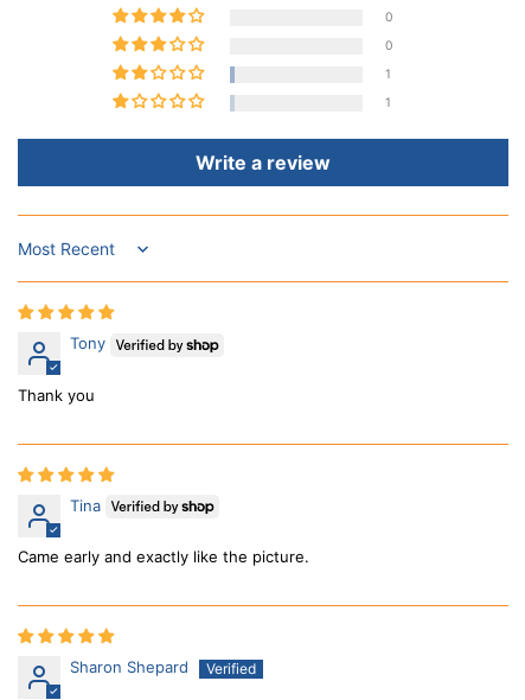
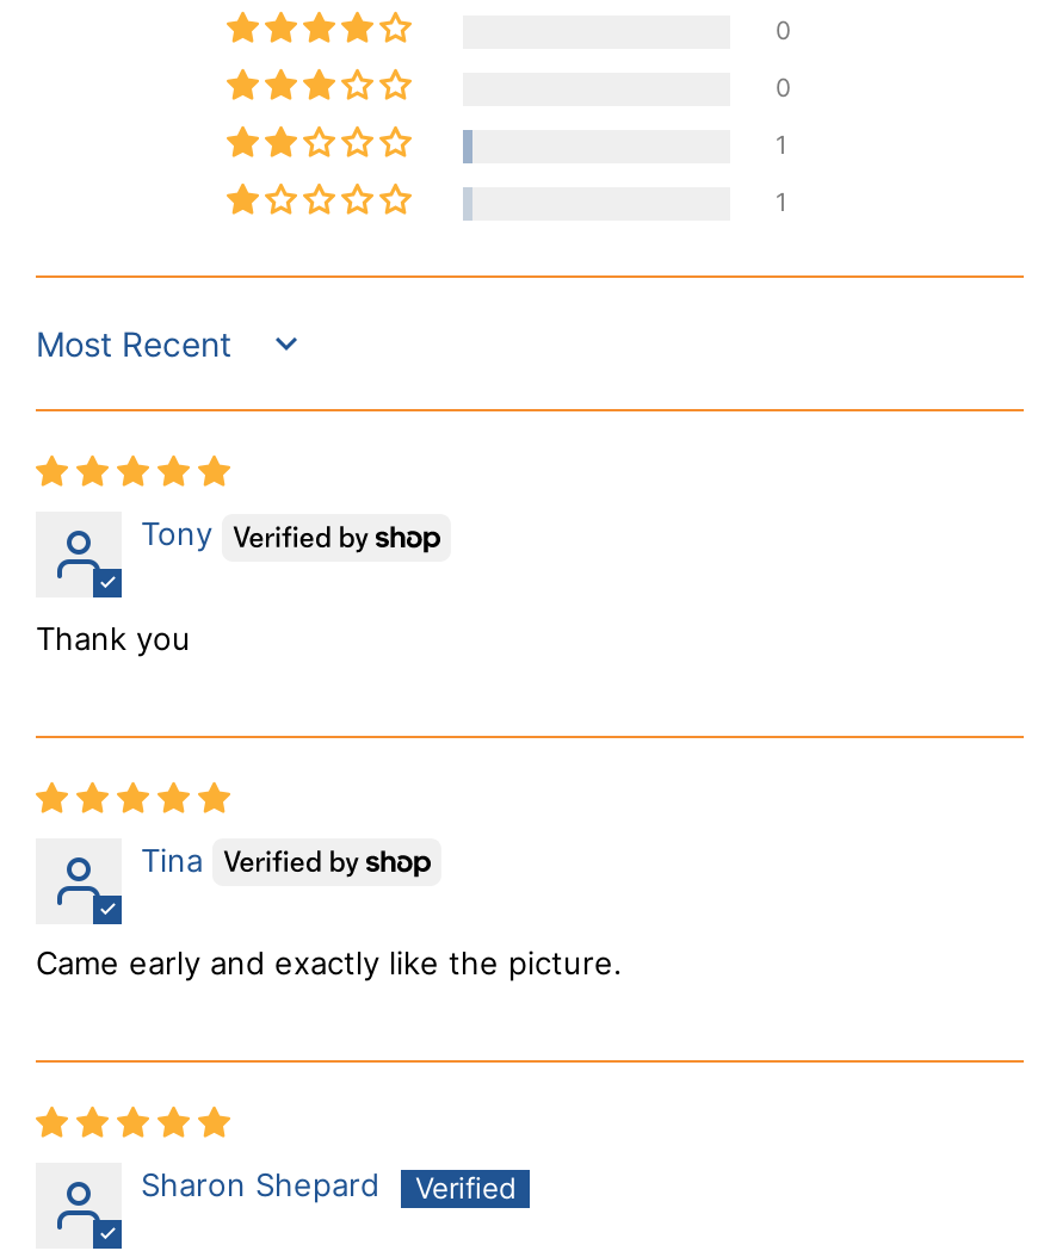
- Write a review
